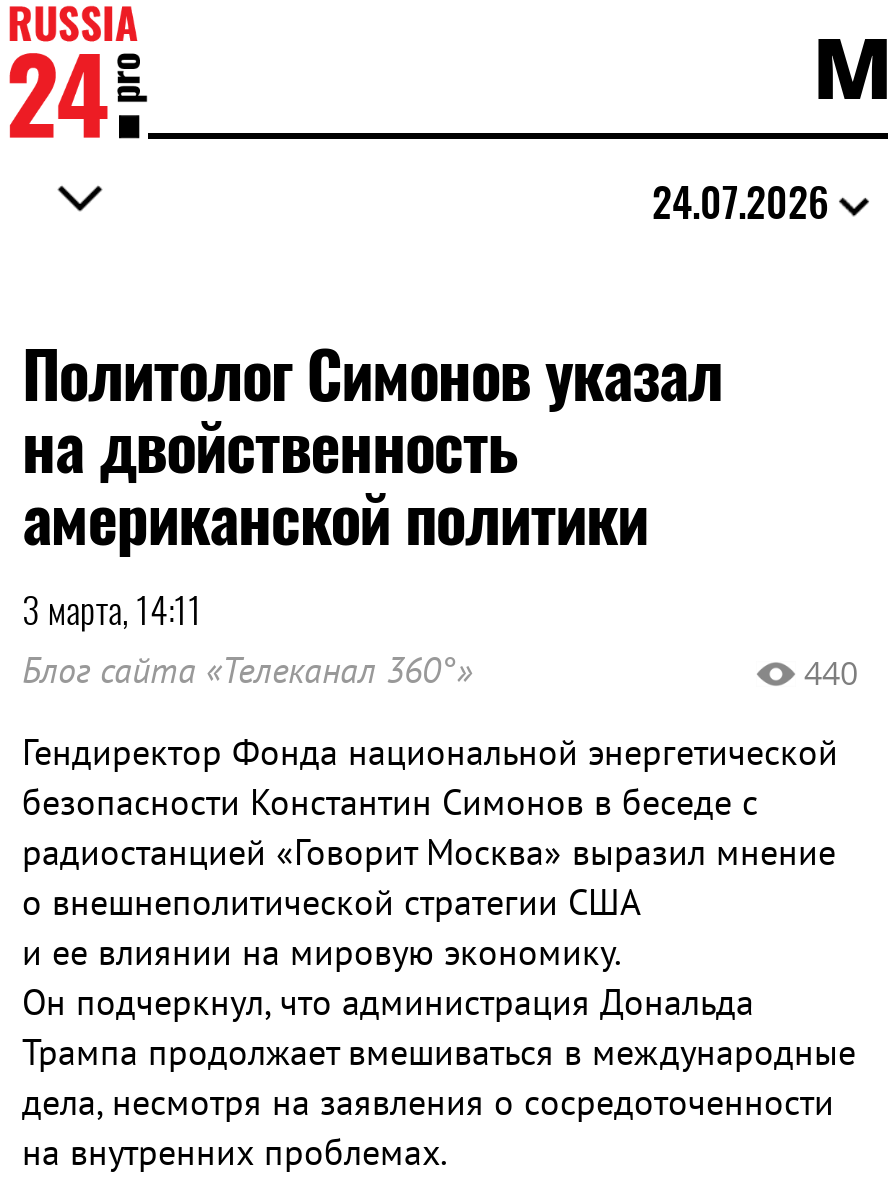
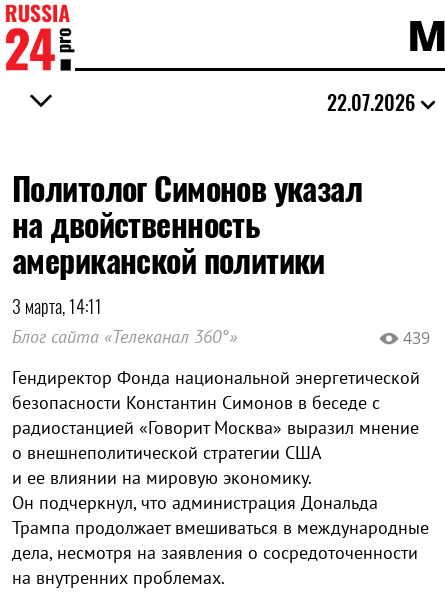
- 24.07.2026
+ 22.07.2026

- 440
+ 439
